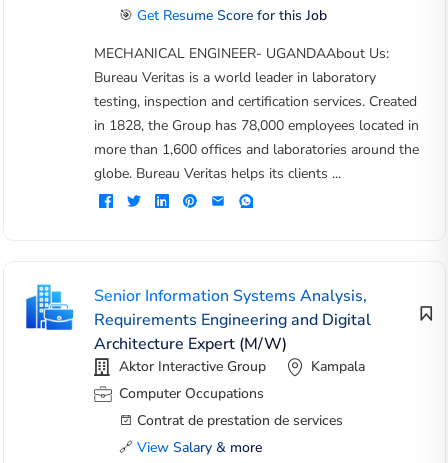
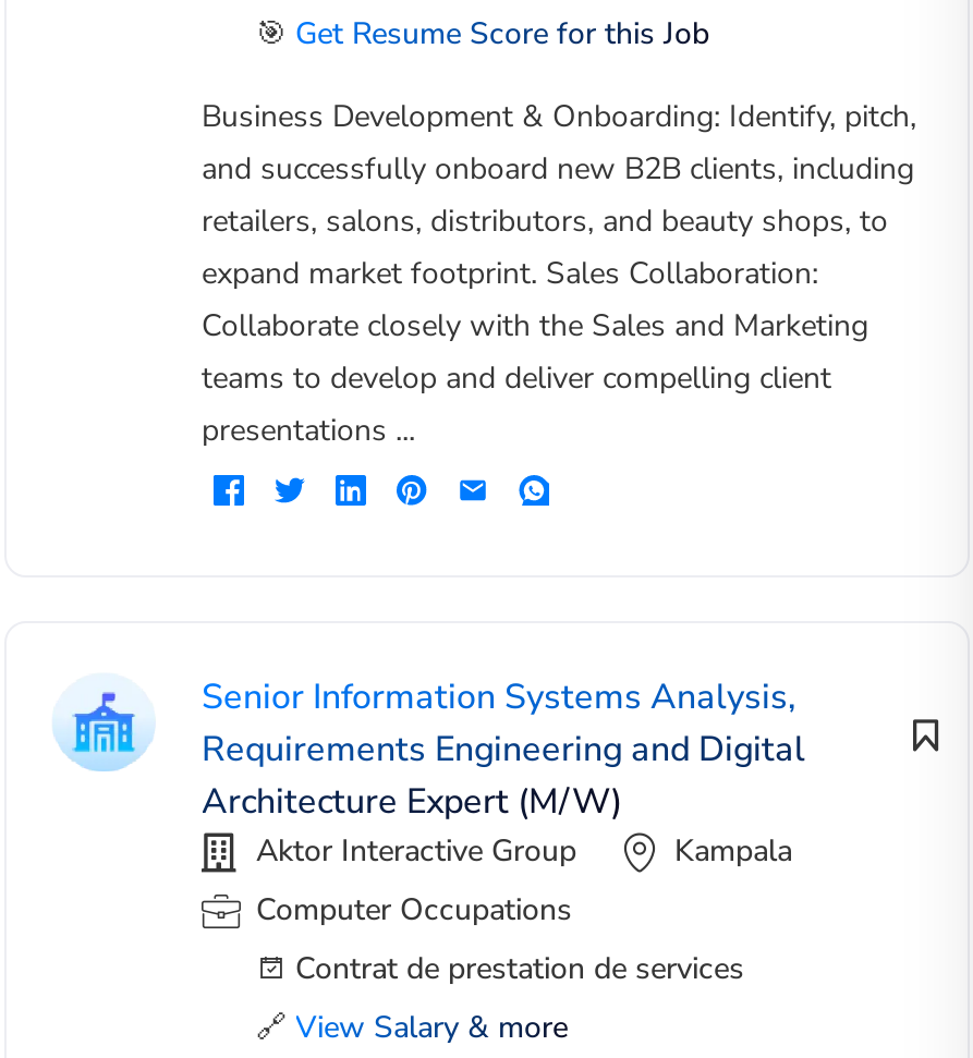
- MECHANICAL ENGINEER- UGANDAAbout Us:
- Bureau Veritas is a world leader in laboratory
- testing, inspection and certification services. Created
- in 1828, the Group has 78,000 employees located in
- more than 1,600 offices and laboratories around the
- globe. Bureau Veritas helps its clients ...
+ Business Development & Onboarding: Identify, pitch,
+ and successfully onboard new B2B clients, including
+ retailers, salons, distributors, and beauty shops, to
+ expand market footprint. Sales Collaboration:
+ Collaborate closely with the Sales and Marketing
+ teams to develop and deliver compelling client
+ presentations ...

- [image]
+ [image]
